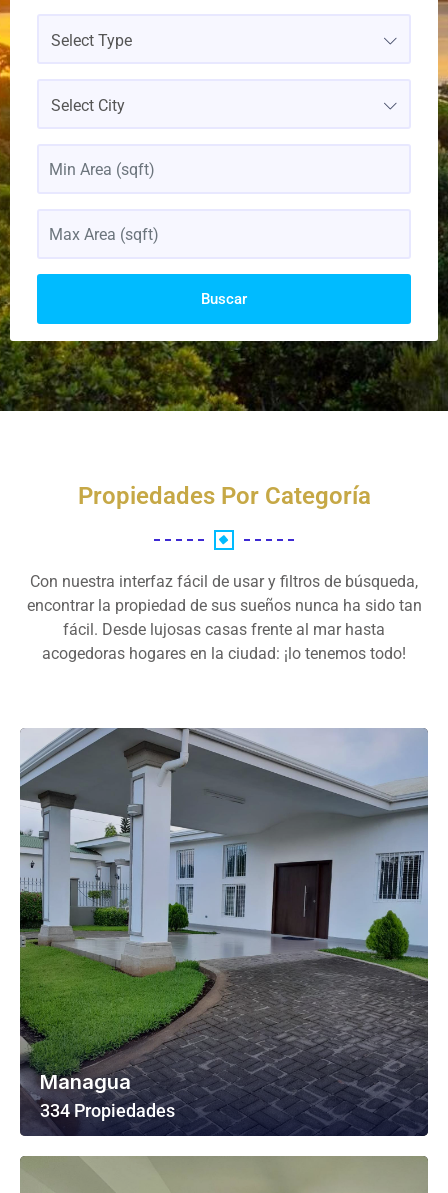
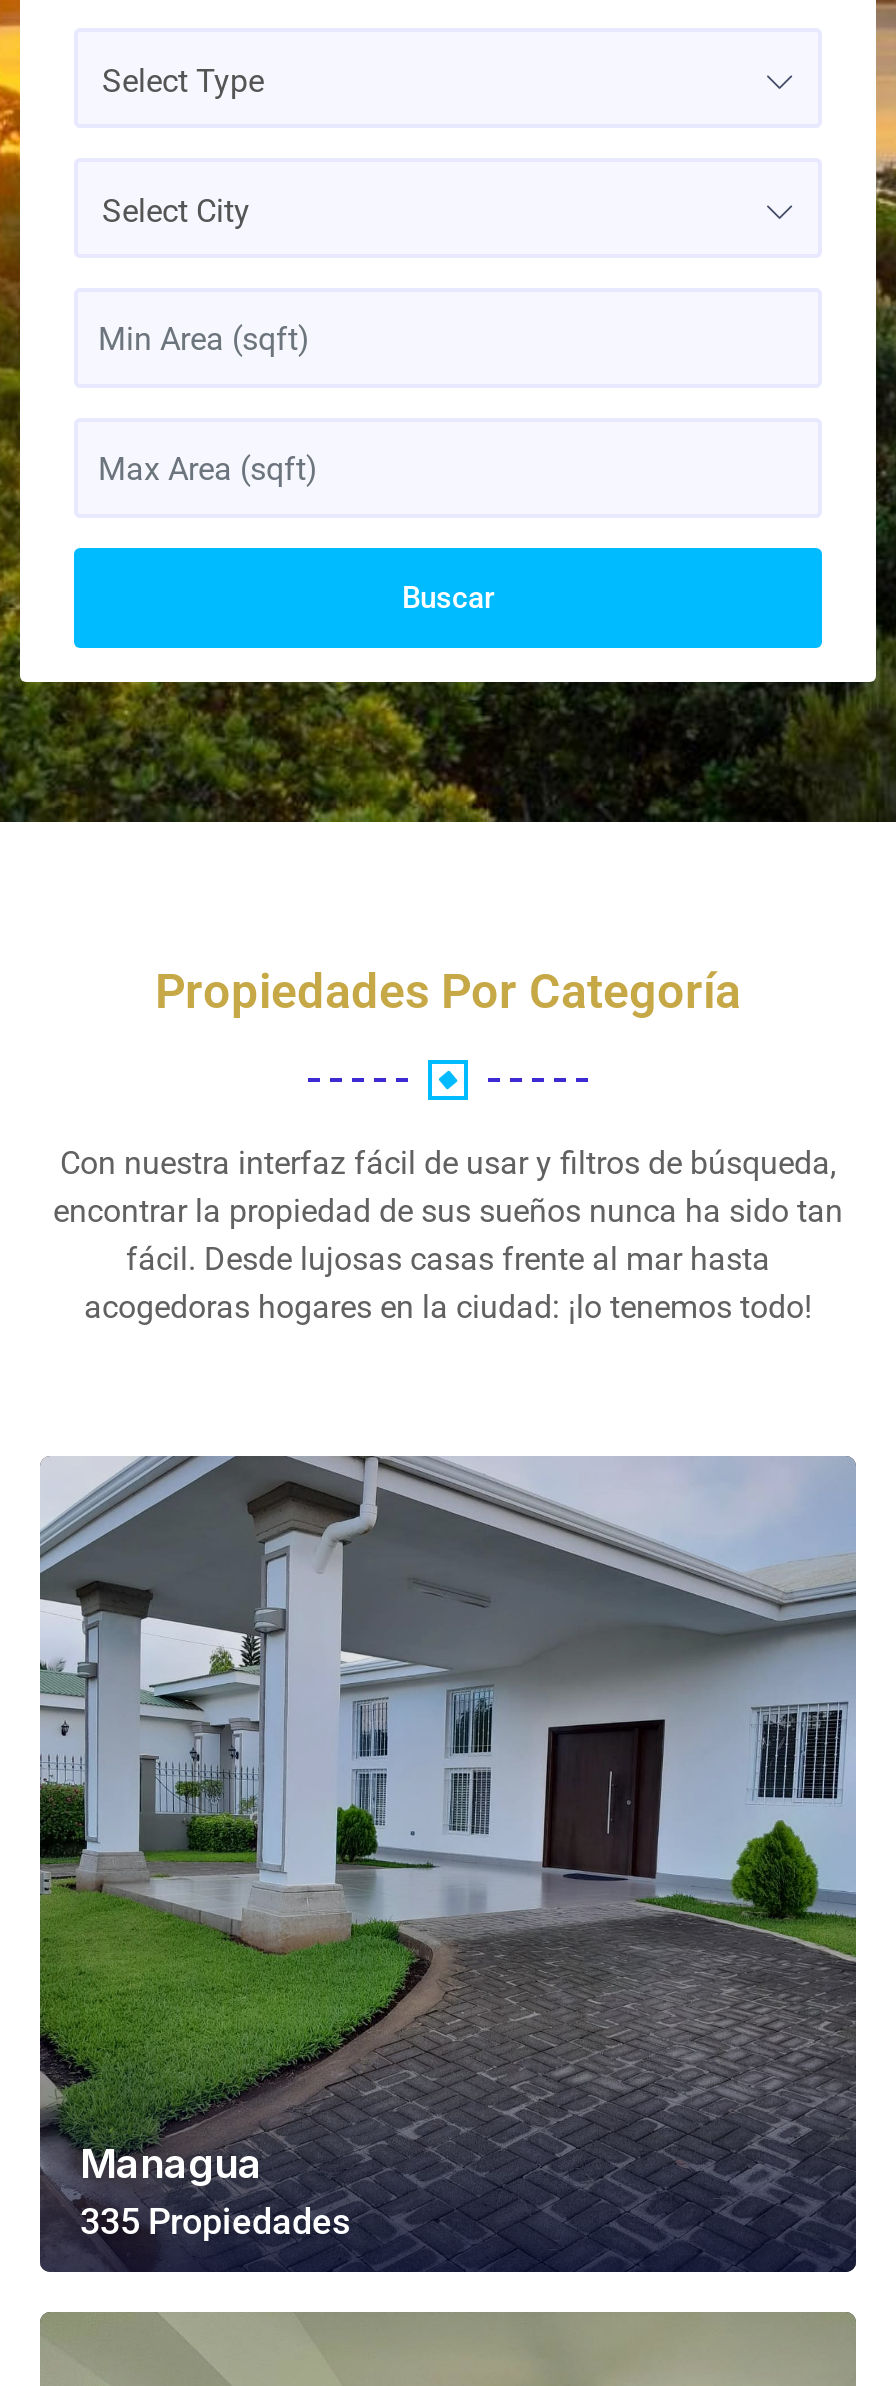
- 334 Propiedades
+ 335 Propiedades
